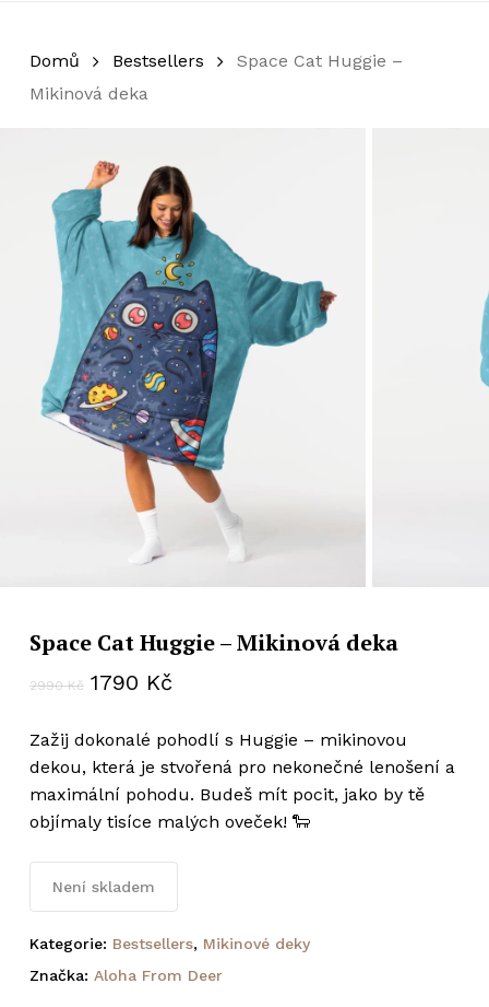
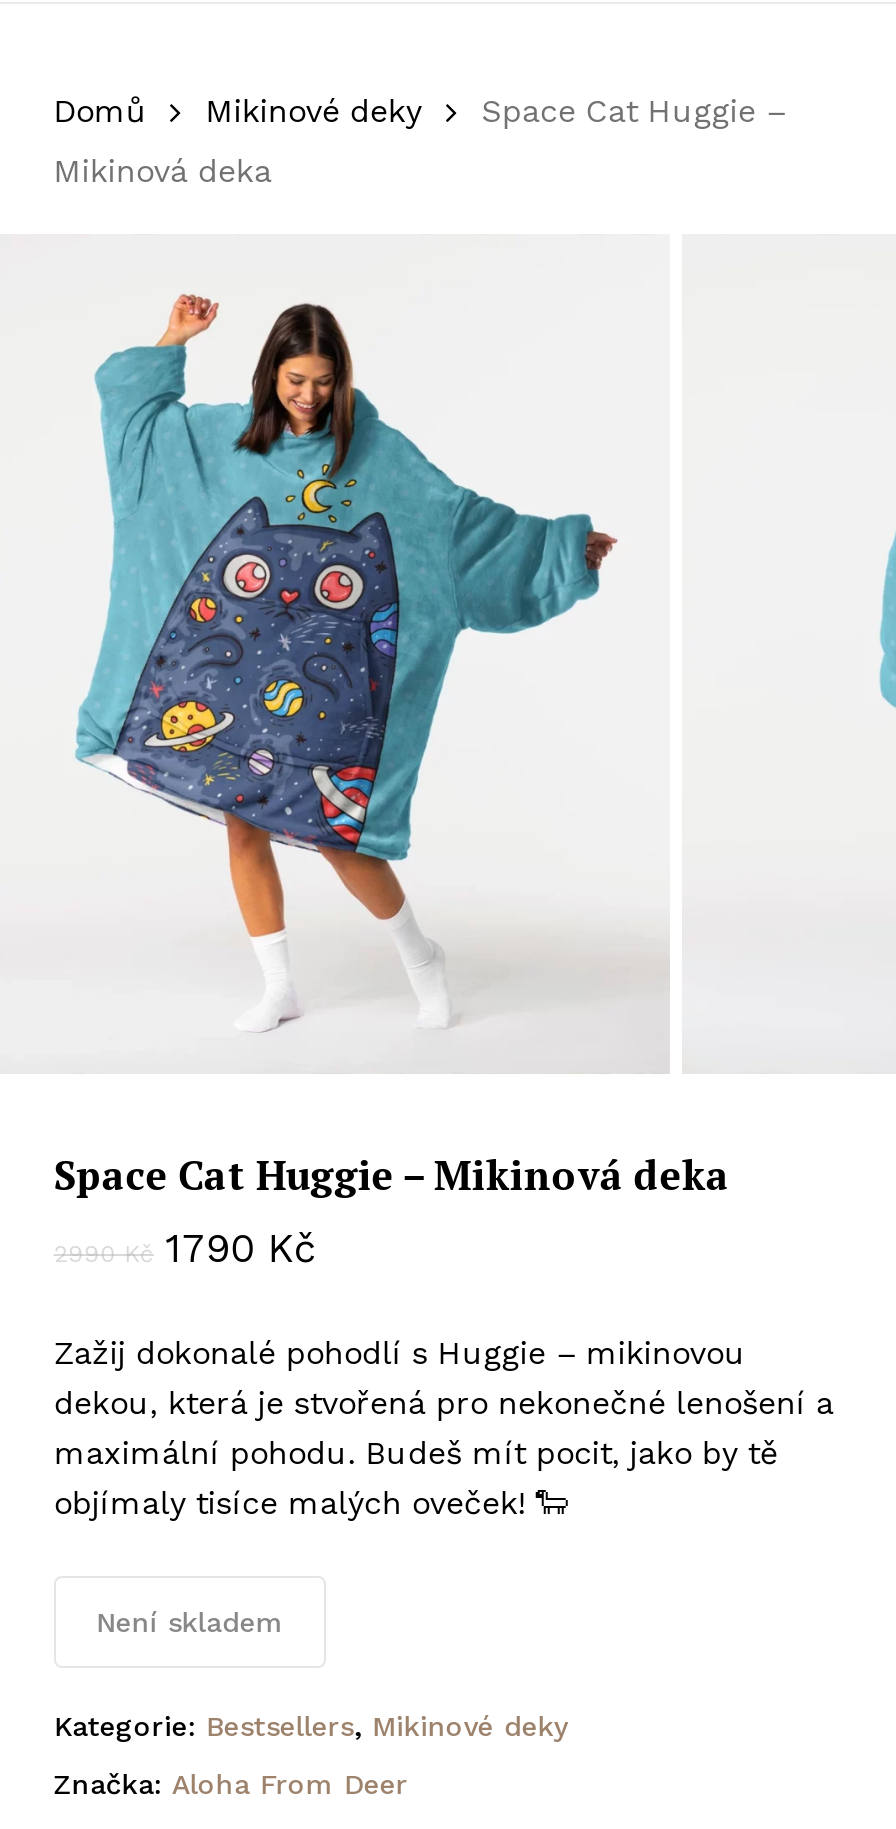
- Bestsellers
+ Mikinové deky
